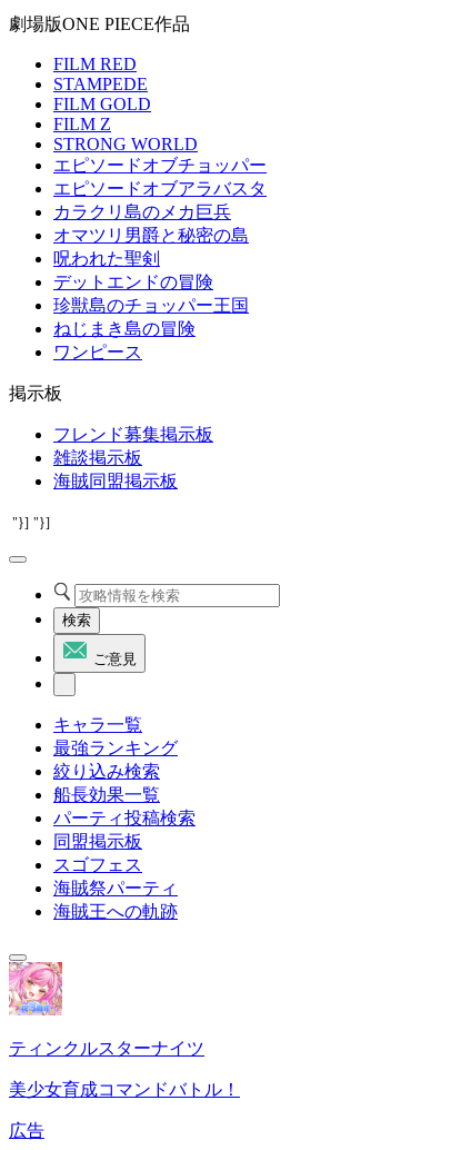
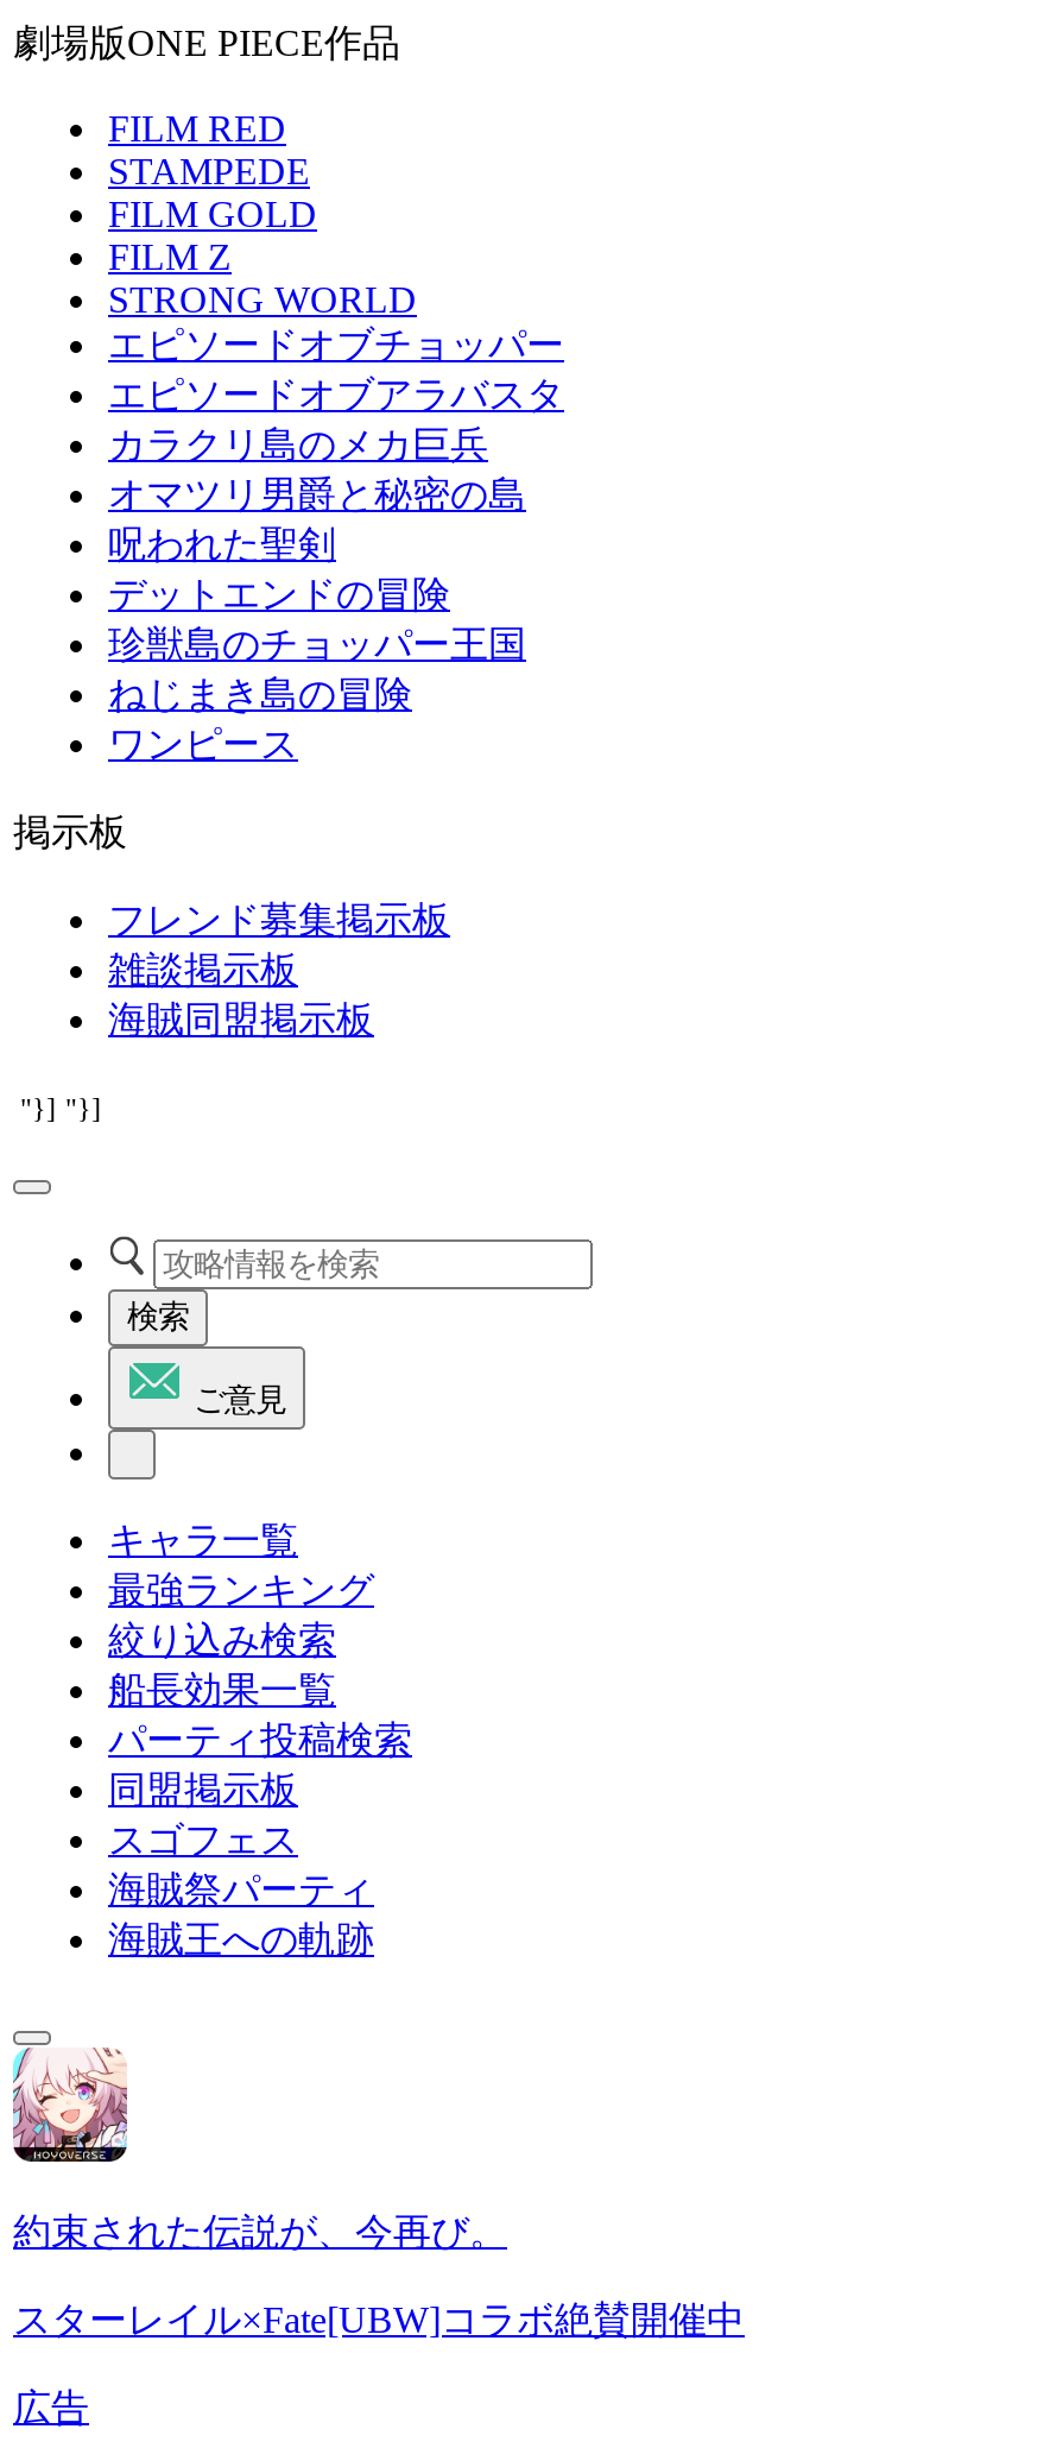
- [image]
- ティンクルスターナイツ
+ [image]
+ 約束された伝説が、今再び。

- 美少女育成コマンドバトル！
+ スターレイル×Fate[UBW]コラボ絶賛開催中
